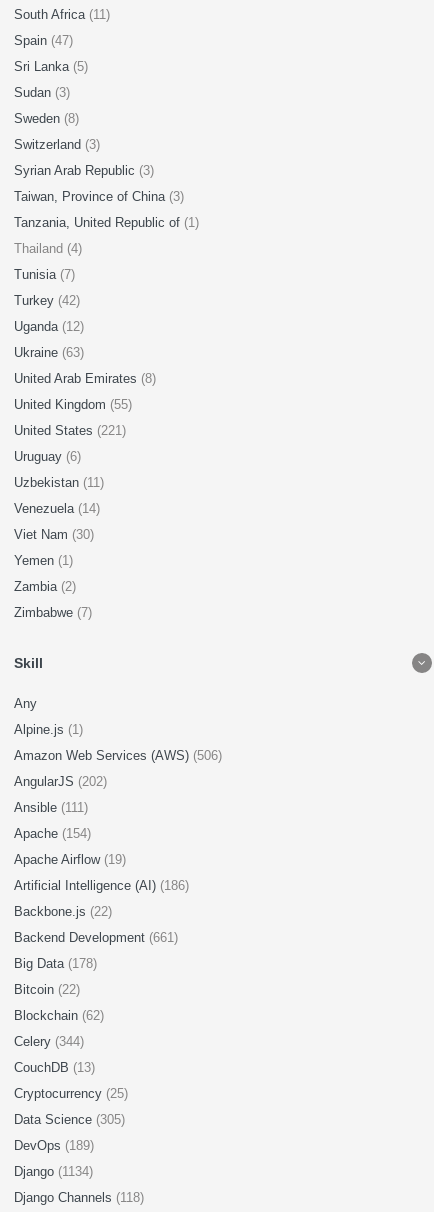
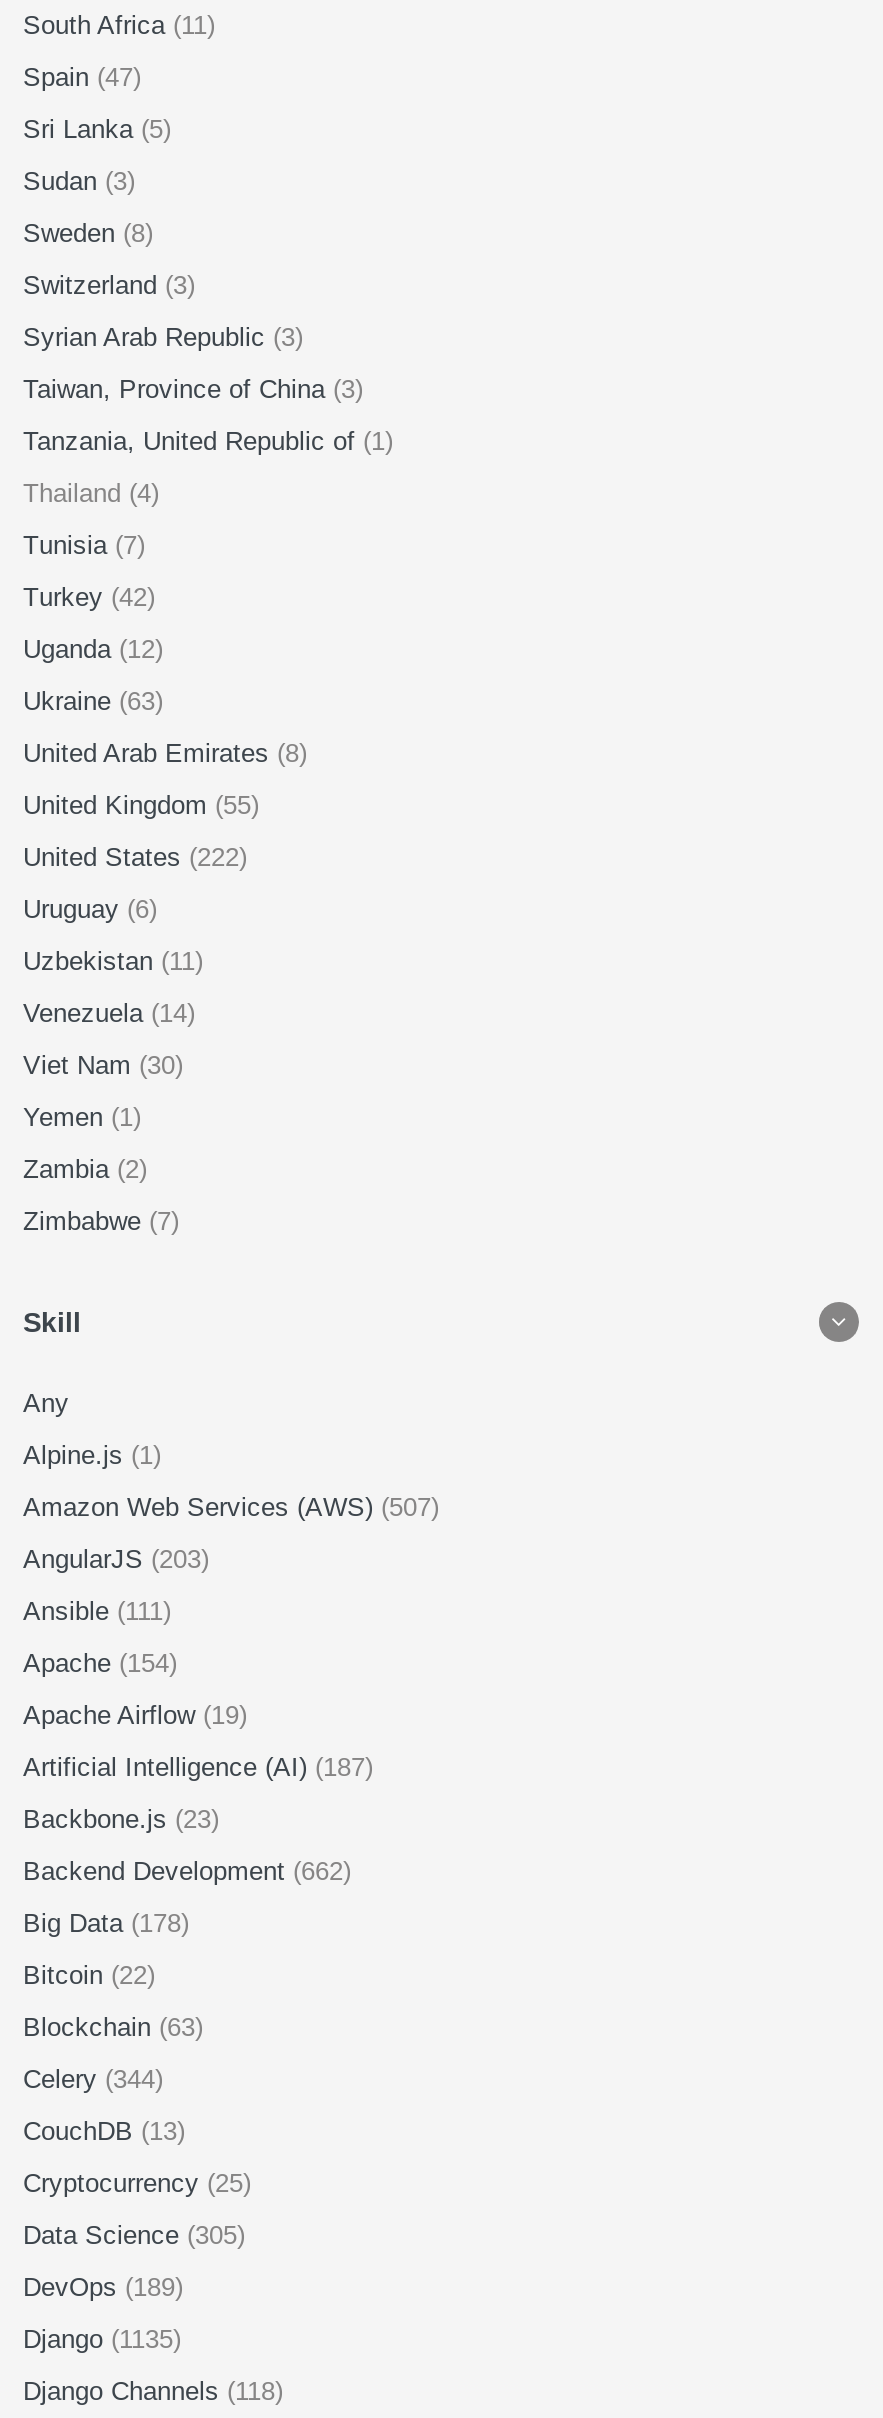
- United States (221)
+ United States (222)

- Amazon Web Services (AWS) (506)
+ Amazon Web Services (AWS) (507)

- AngularJS (202)
+ AngularJS (203)

- Artificial Intelligence (AI) (186)
+ Artificial Intelligence (AI) (187)

- Backbone.js (22)
+ Backbone.js (23)

- Backend Development (661)
+ Backend Development (662)

- Blockchain (62)
+ Blockchain (63)

- Django (1134)
+ Django (1135)
